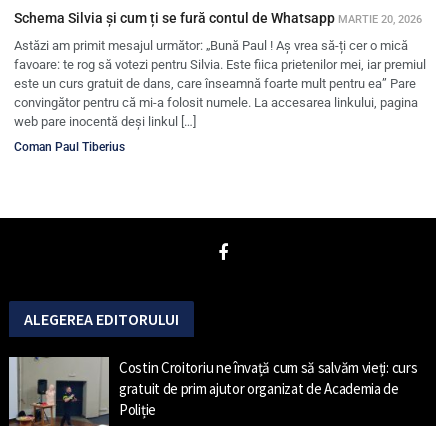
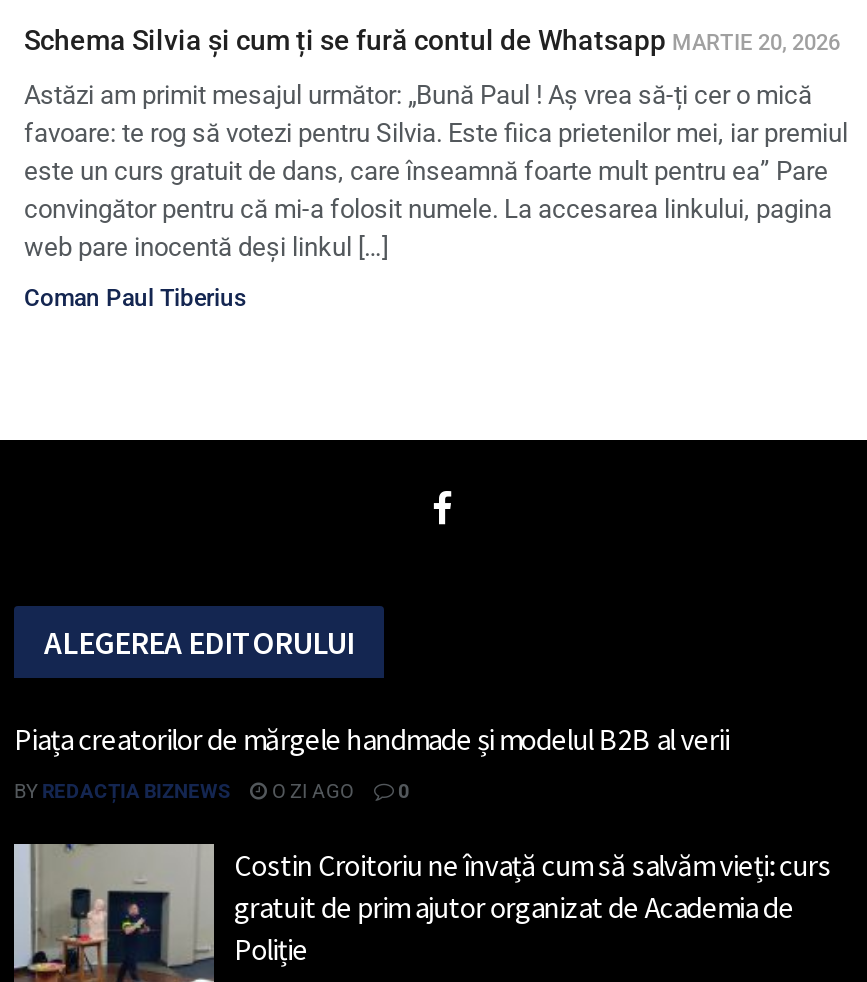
+ Piața creatorilor de mărgele handmade și modelul B2B al verii
+ BY REDACȚIA BIZNEWS
+ O ZI AGO
+ 0
